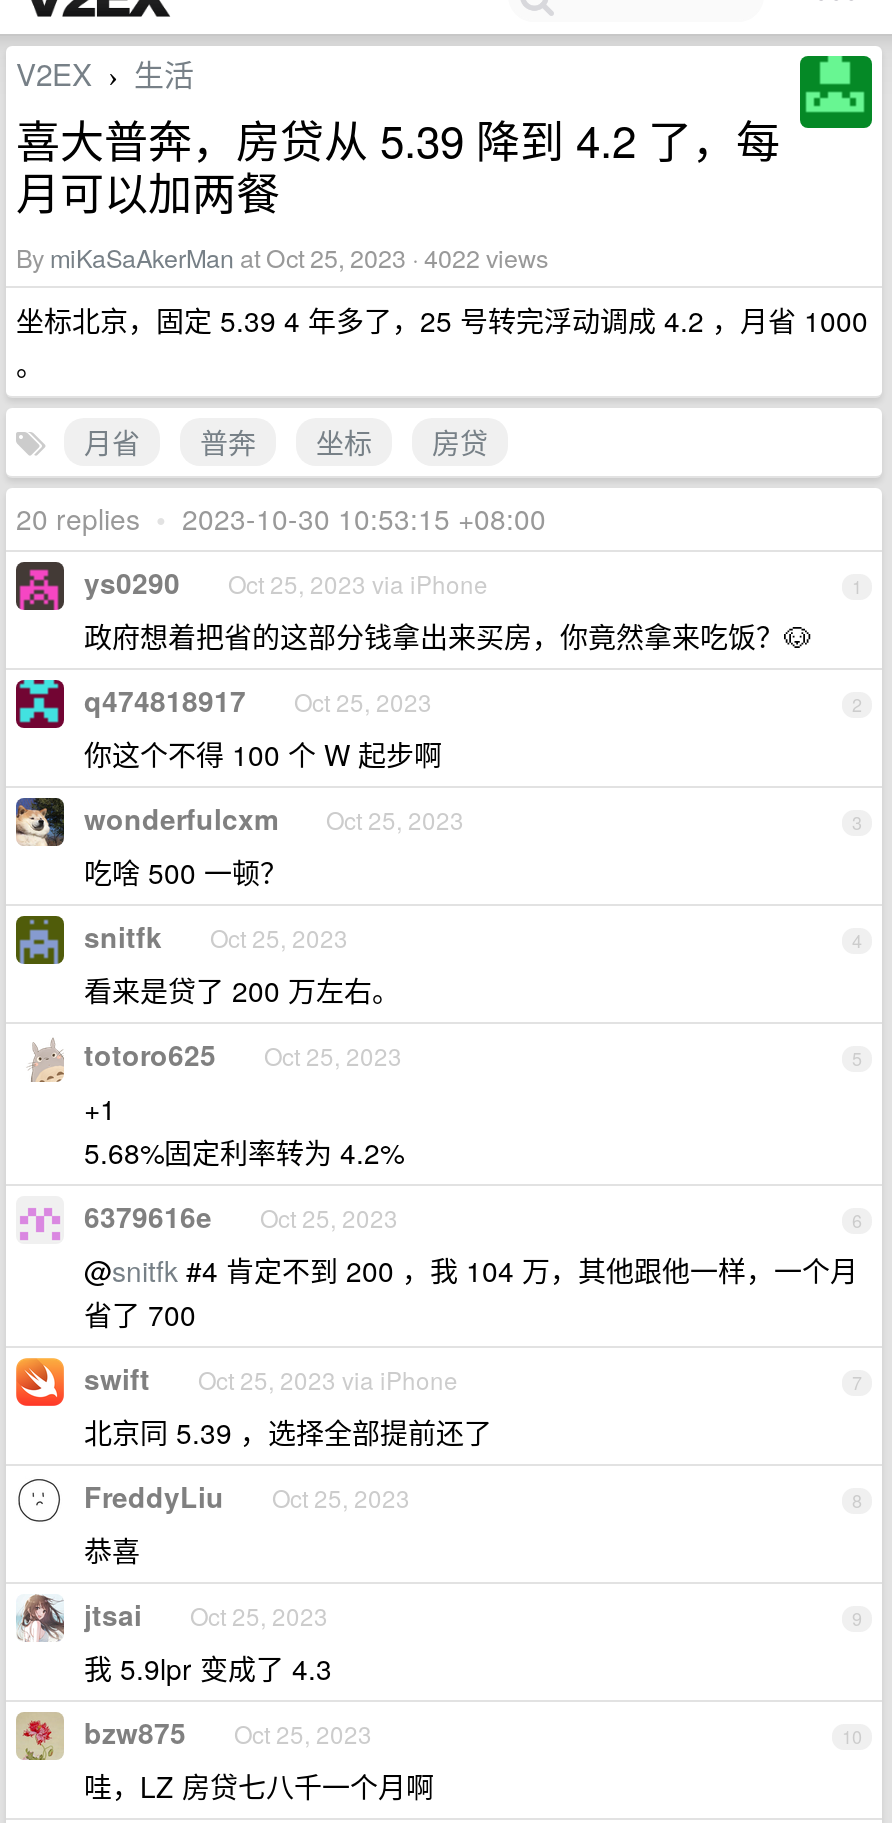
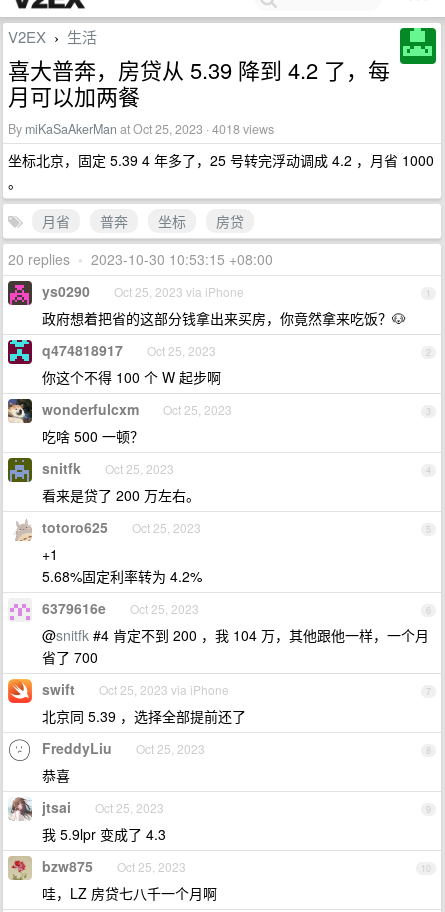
- By miKaSaAkerMan at Oct 25, 2023 · 4022 views
+ By miKaSaAkerMan at Oct 25, 2023 · 4018 views
